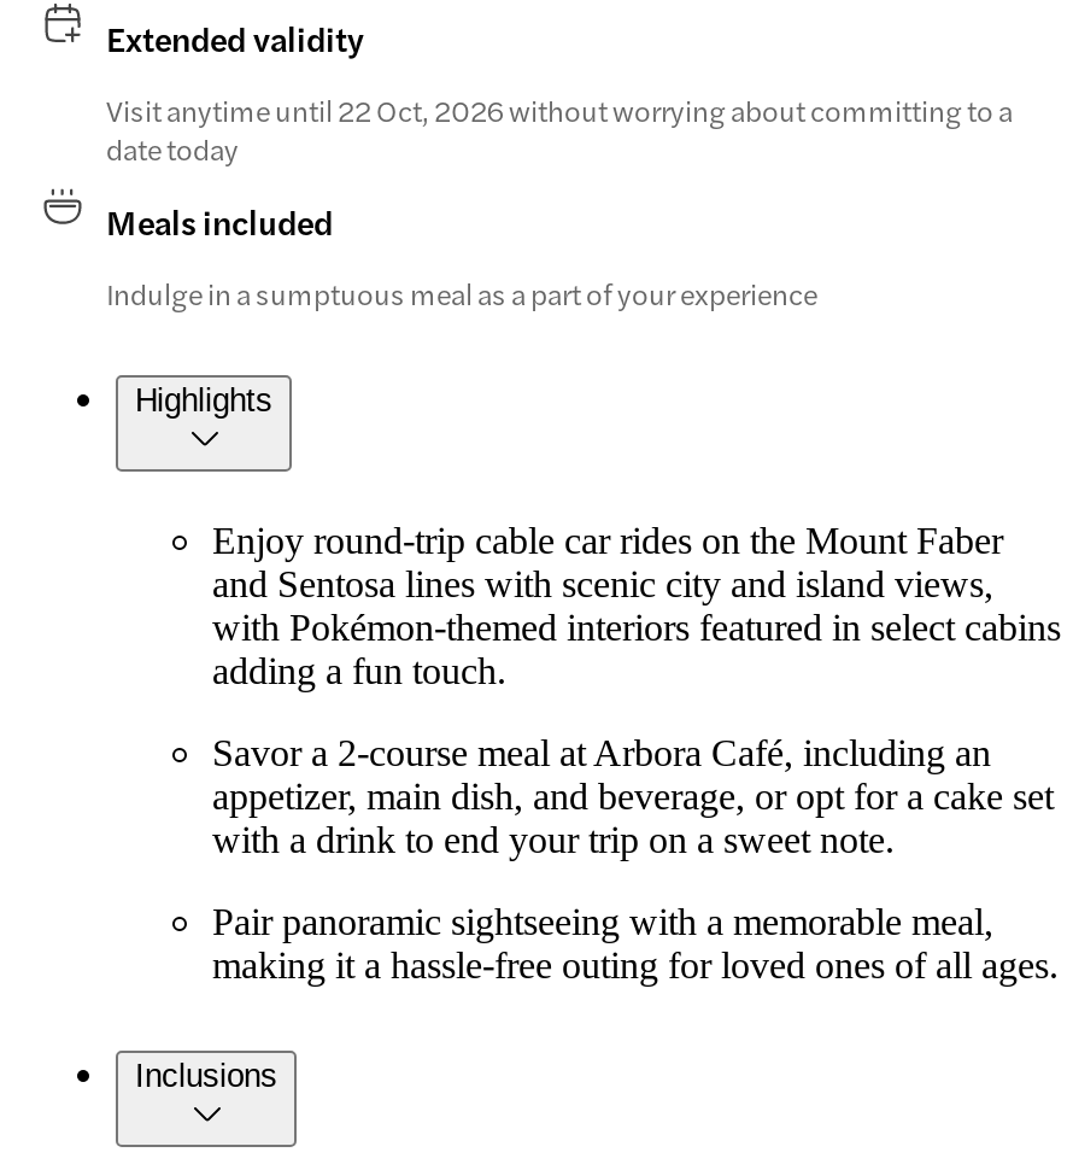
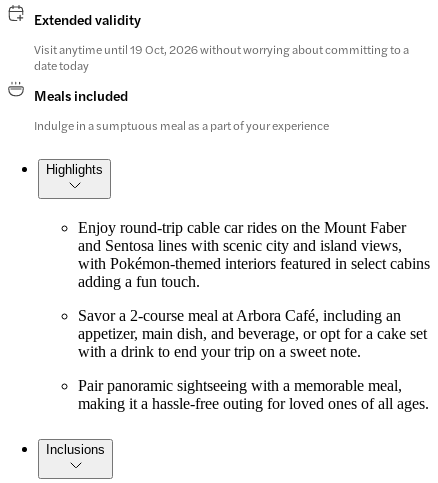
- Visit anytime until 22 Oct, 2026 without worrying about committing to a
+ Visit anytime until 19 Oct, 2026 without worrying about committing to a
